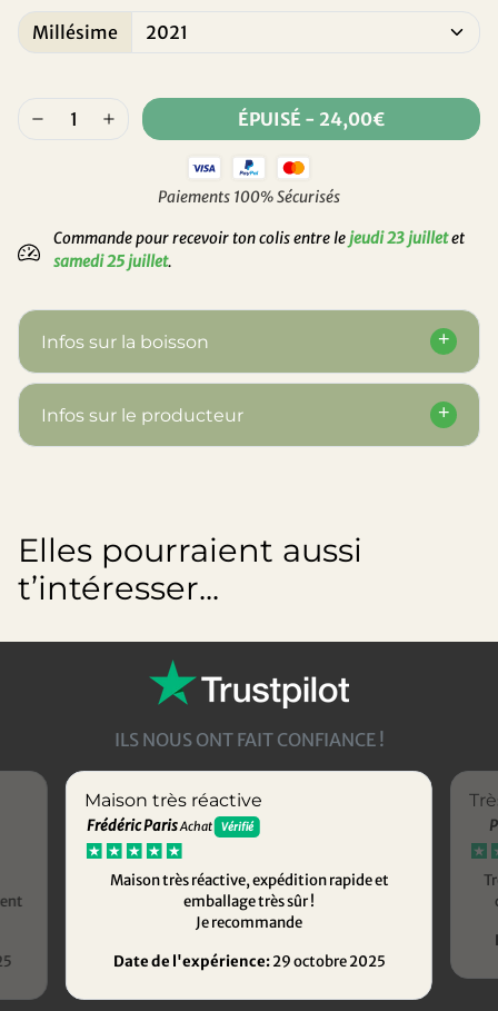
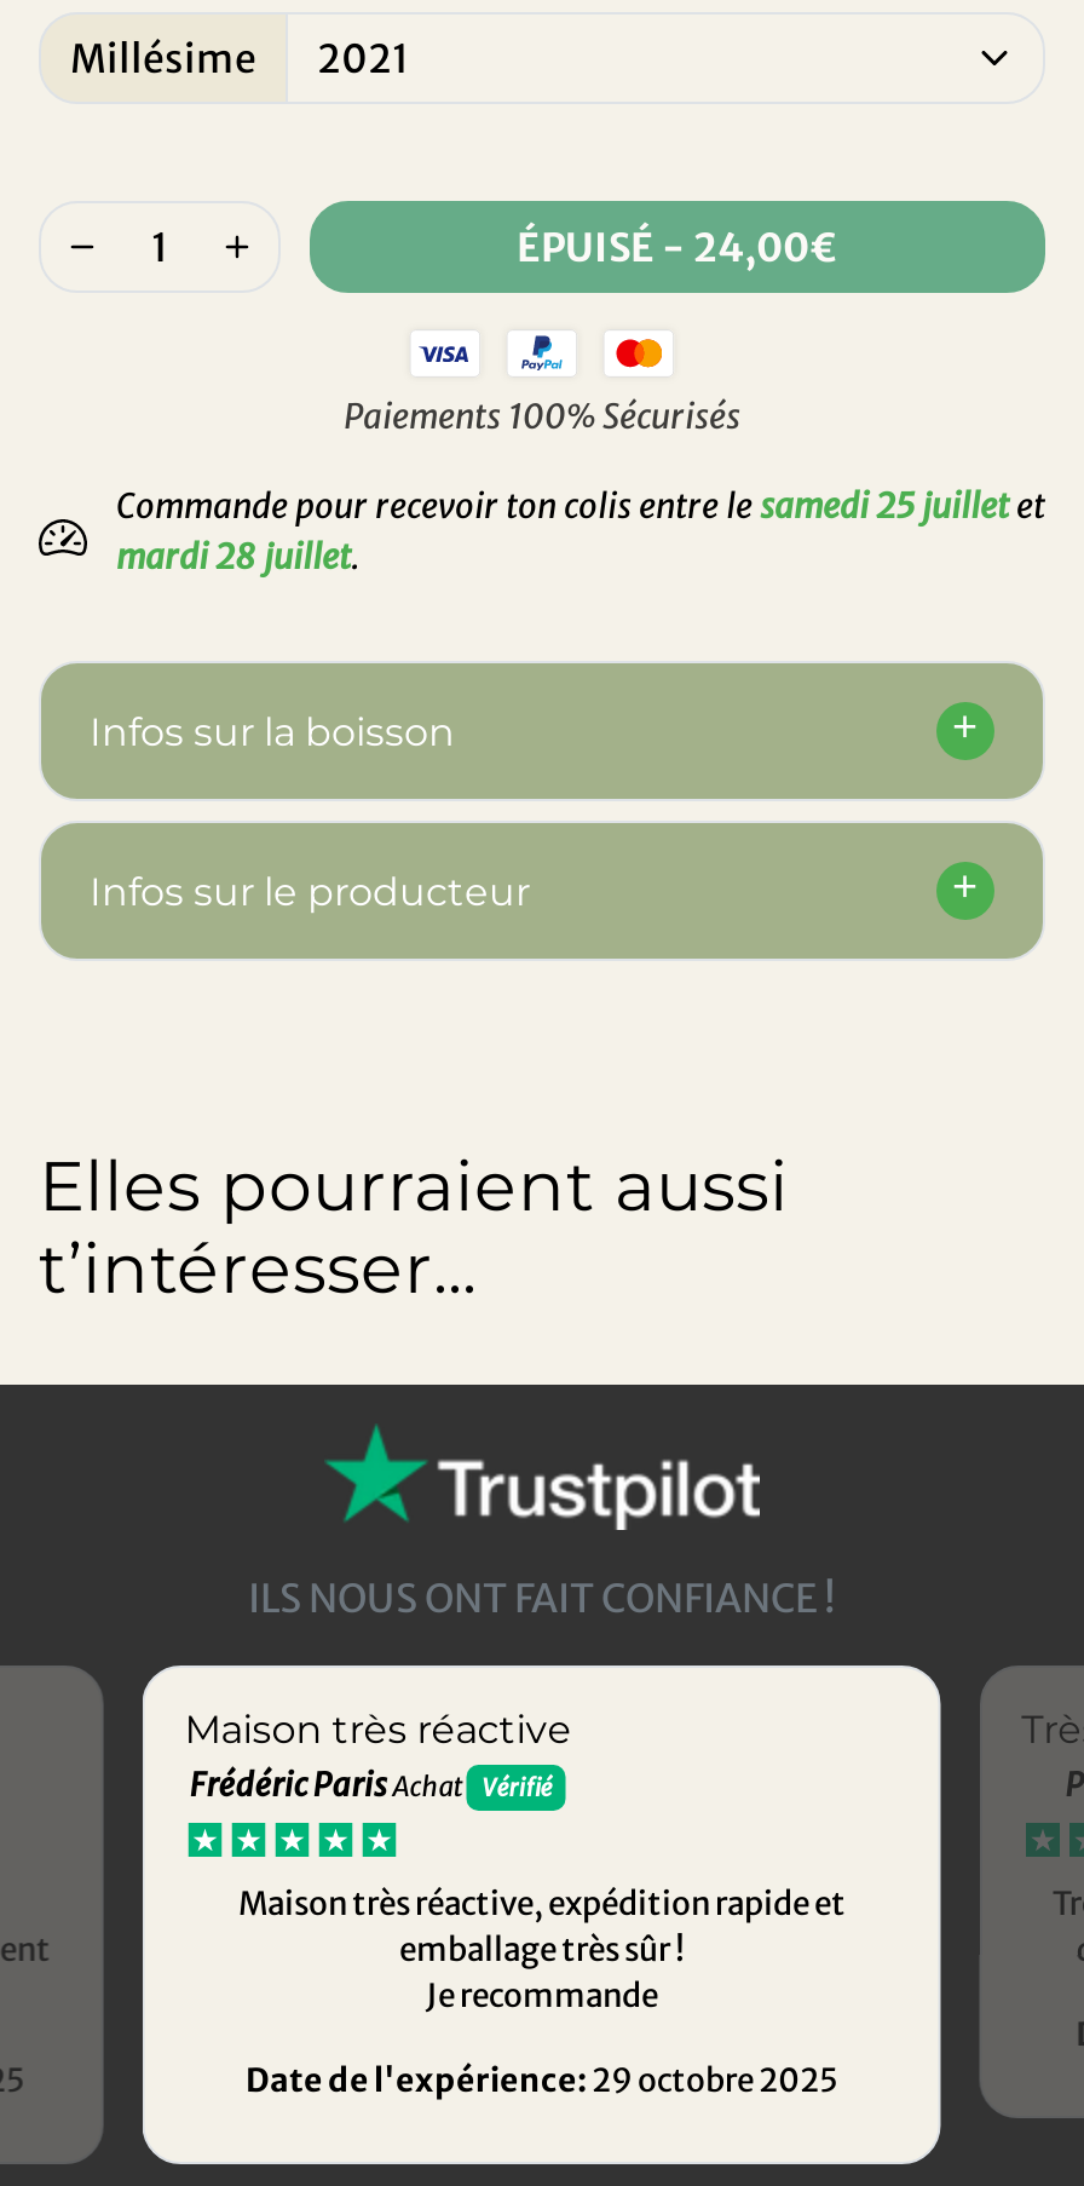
- Commande pour recevoir ton colis entre le jeudi 23 juilletet
+ Commande pour recevoir ton colis entre le samedi 25 juilletet

- samedi 25 juillet.
+ mardi 28 juillet.
